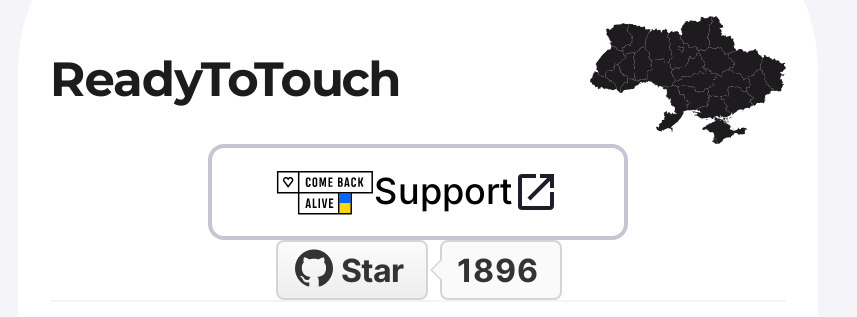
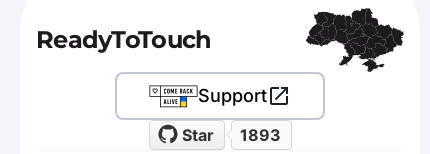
- Star 1896
+ Star 1893
